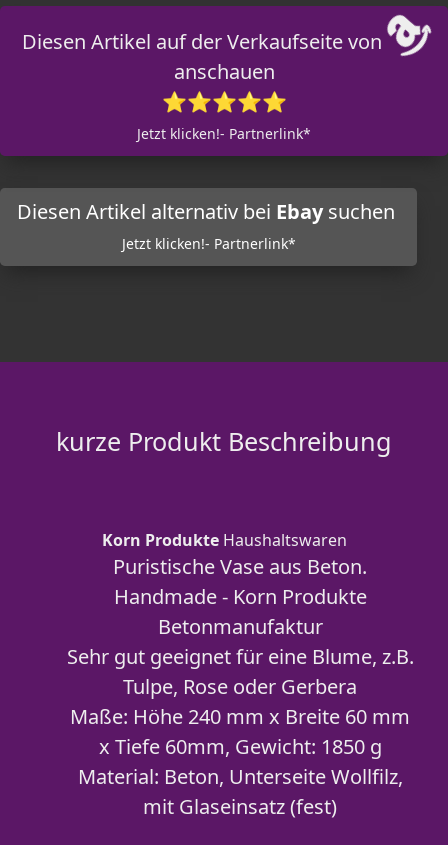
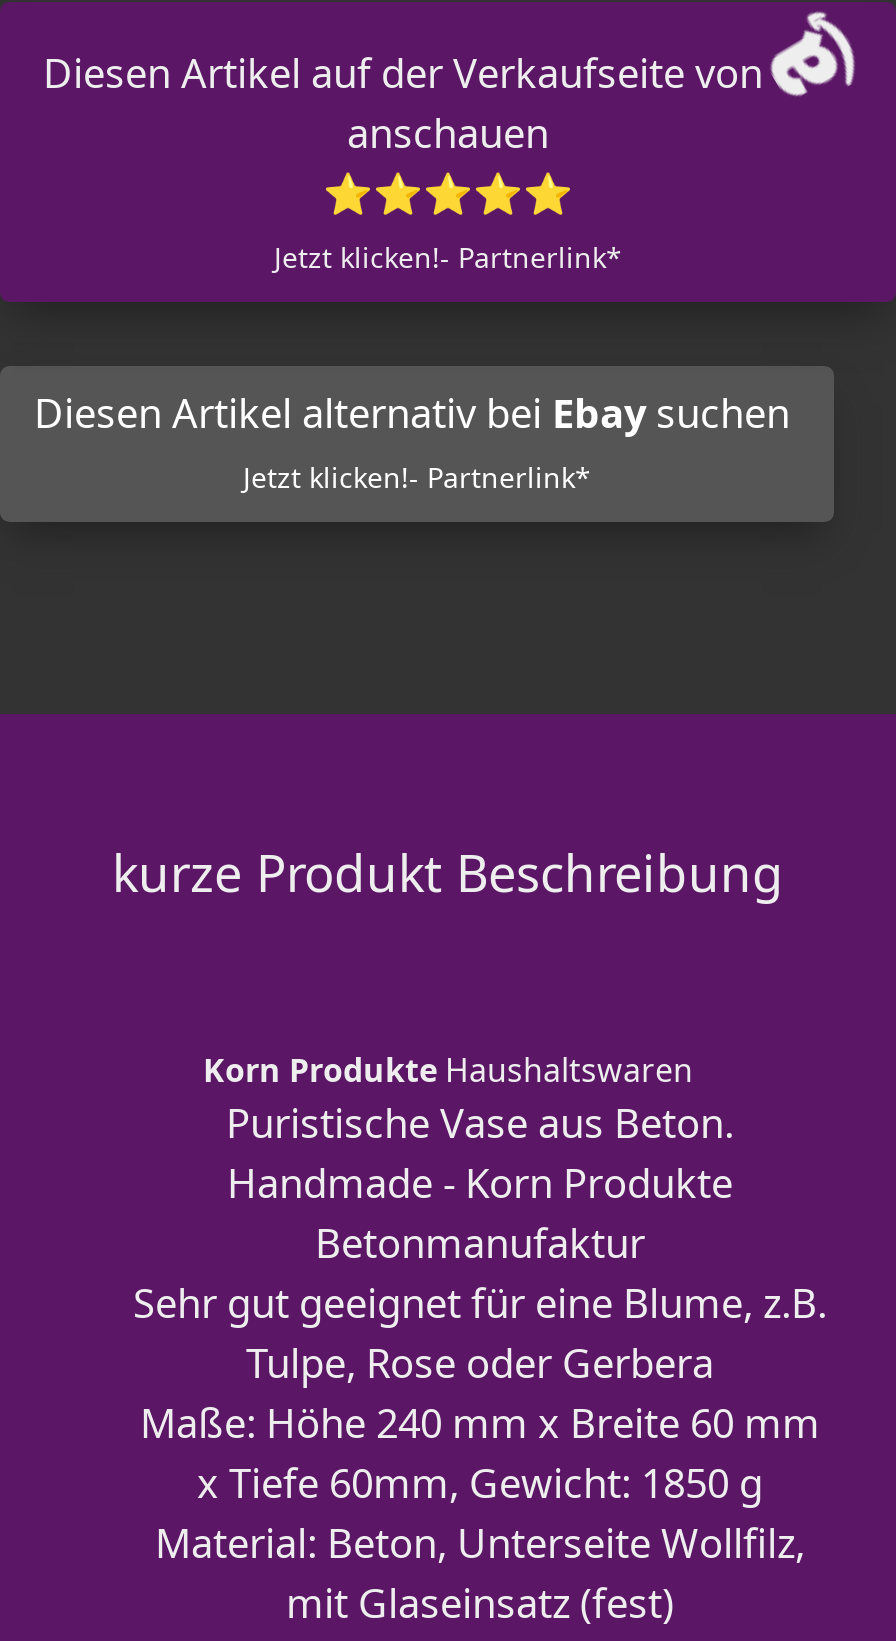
- [image]
+ [image]
